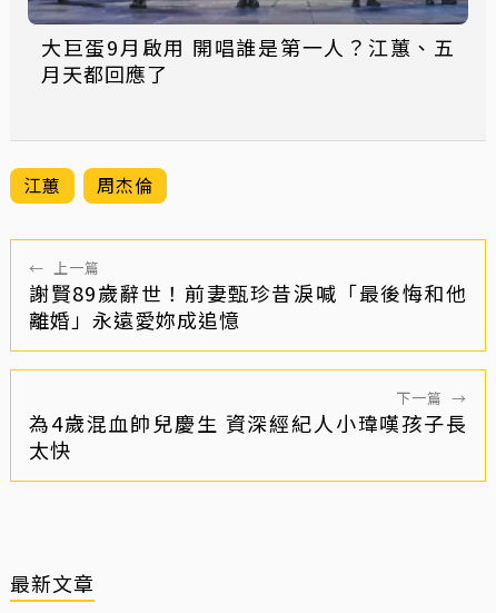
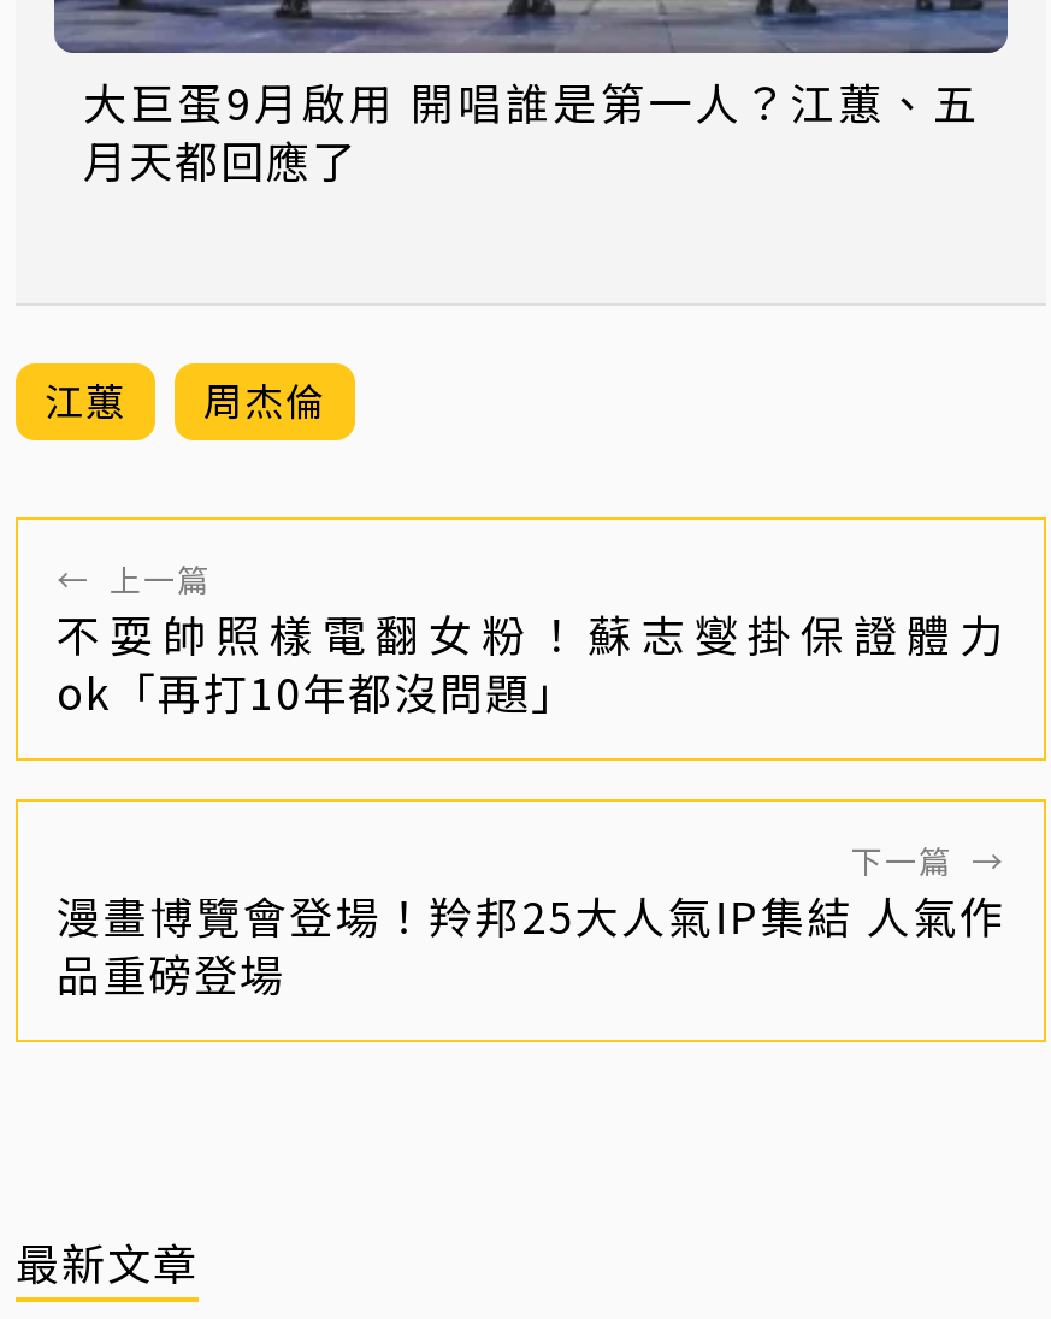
- 謝賢89歲辭世！前妻甄珍昔淚喊「最後悔和他
- 離婚」永遠愛妳成追憶
+ 不耍帥照樣電翻女粉！蘇志燮掛保證體力
+ ok「再打10年都沒問題」

- 為4歲混血帥兒慶生 資深經紀人小瑋嘆孩子長
- 太快
+ 漫畫博覽會登場！羚邦25大人氣IP集結 人氣作
+ 品重磅登場
